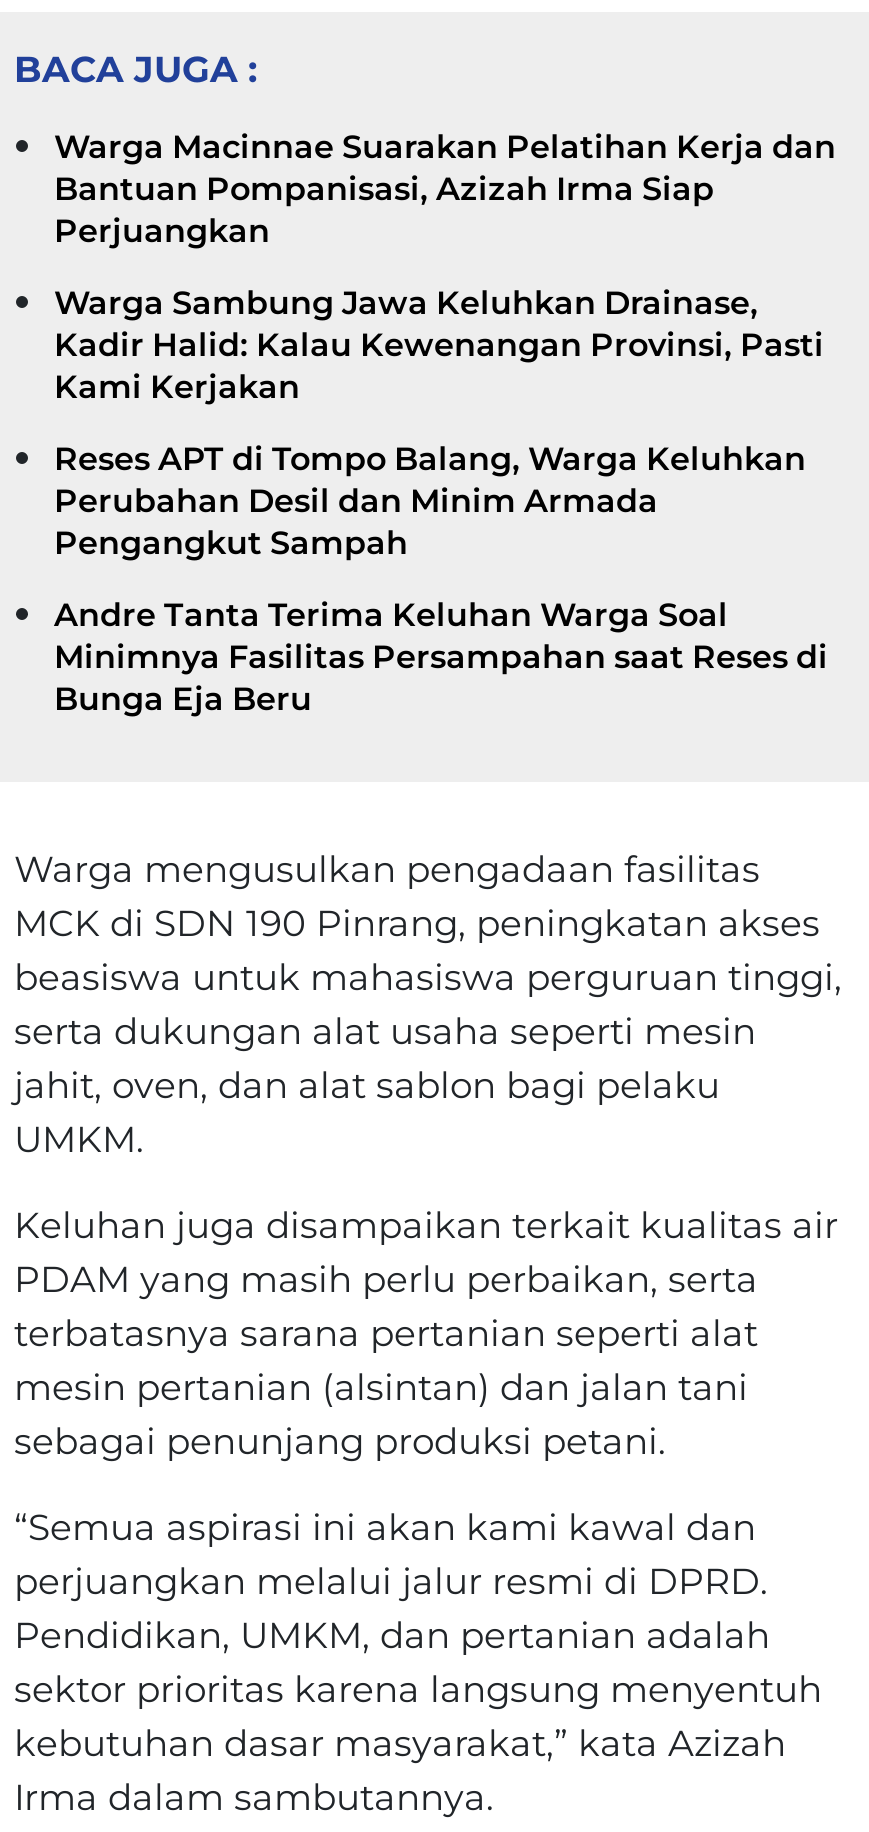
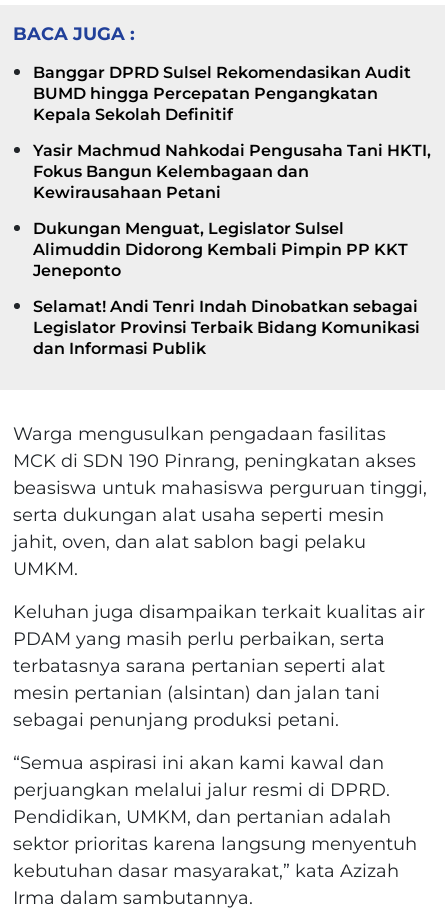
- Warga Macinnae Suarakan Pelatihan Kerja dan
- Bantuan Pompanisasi, Azizah Irma Siap
- Perjuangkan
+ Banggar DPRD Sulsel Rekomendasikan Audit
+ BUMD hingga Percepatan Pengangkatan
+ Kepala Sekolah Definitif

- Warga Sambung Jawa Keluhkan Drainase,
- Kadir Halid: Kalau Kewenangan Provinsi, Pasti
- Kami Kerjakan
+ Yasir Machmud Nahkodai Pengusaha Tani HKTI,
+ Fokus Bangun Kelembagaan dan
+ Kewirausahaan Petani

- Reses APT di Tompo Balang, Warga Keluhkan
- Perubahan Desil dan Minim Armada
- Pengangkut Sampah
+ Dukungan Menguat, Legislator Sulsel
+ Alimuddin Didorong Kembali Pimpin PP KKT
+ Jeneponto

- Andre Tanta Terima Keluhan Warga Soal
- Minimnya Fasilitas Persampahan saat Reses di
- Bunga Eja Beru
+ Selamat! Andi Tenri Indah Dinobatkan sebagai
+ Legislator Provinsi Terbaik Bidang Komunikasi
+ dan Informasi Publik
